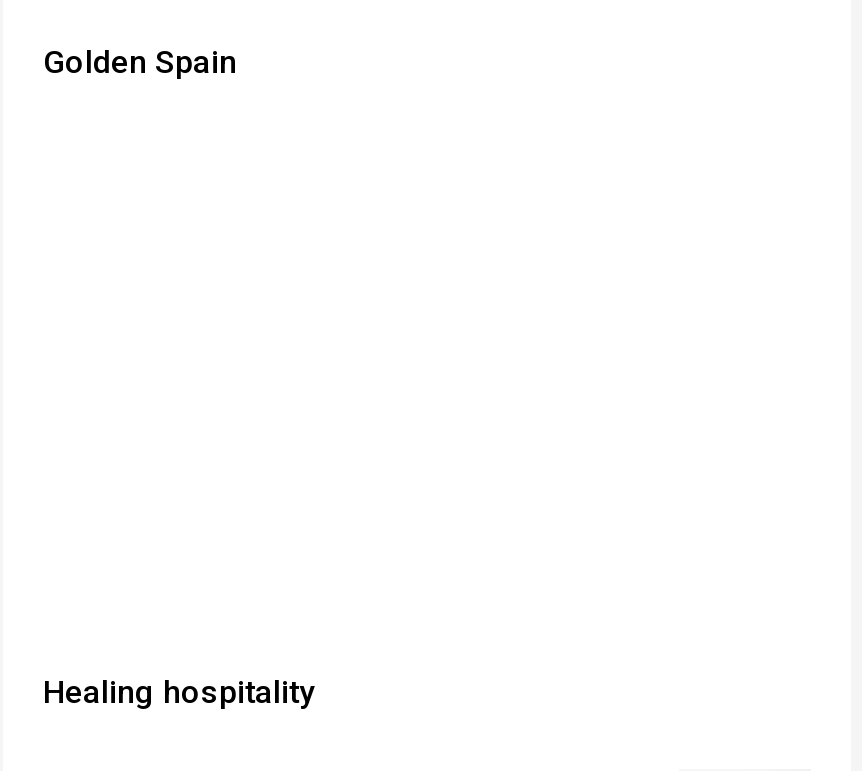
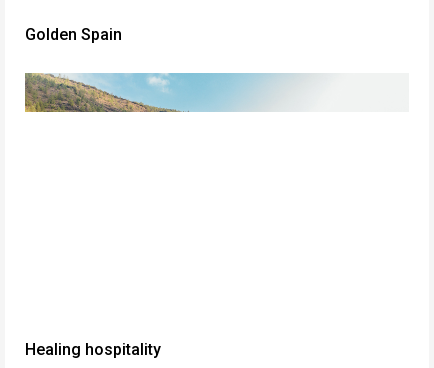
+ [image]
